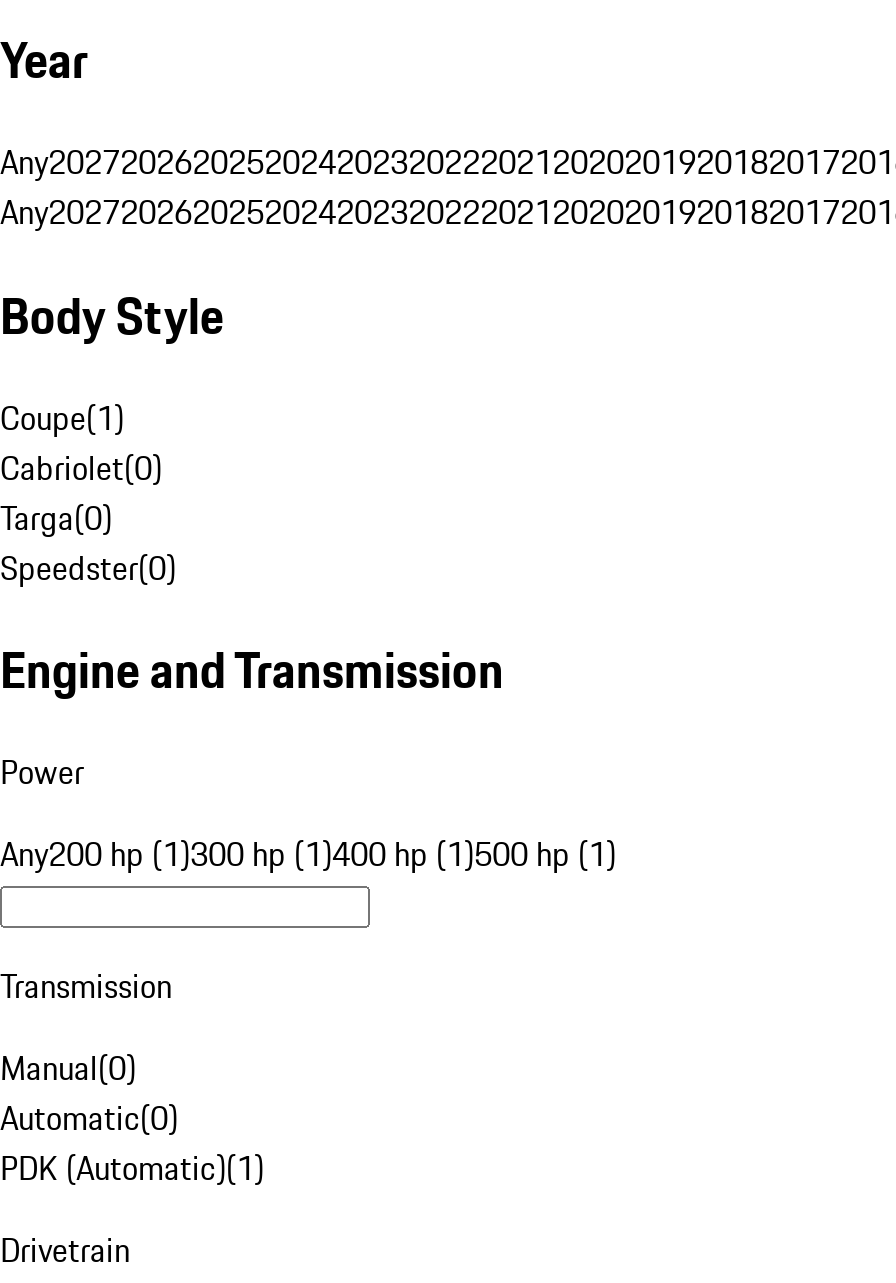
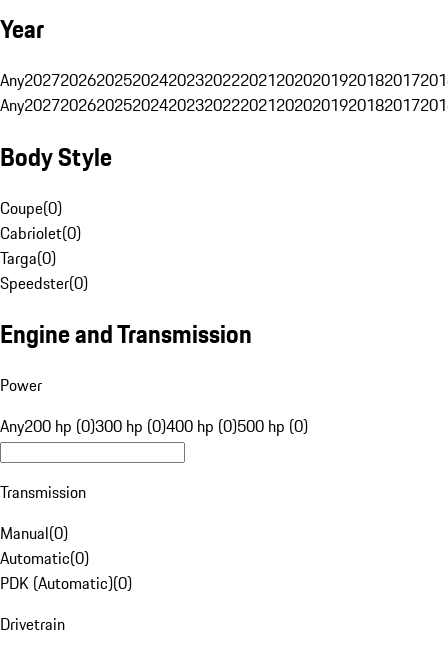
- Coupe(1)
+ Coupe(0)

- Any200 hp (1)300 hp (1)400 hp (1)500 hp (1)
+ Any200 hp (0)300 hp (0)400 hp (0)500 hp (0)

- PDK (Automatic)(1)
+ PDK (Automatic)(0)
